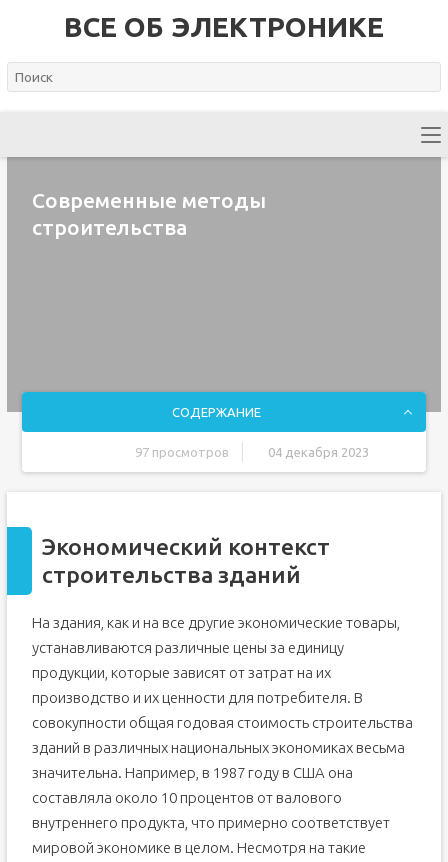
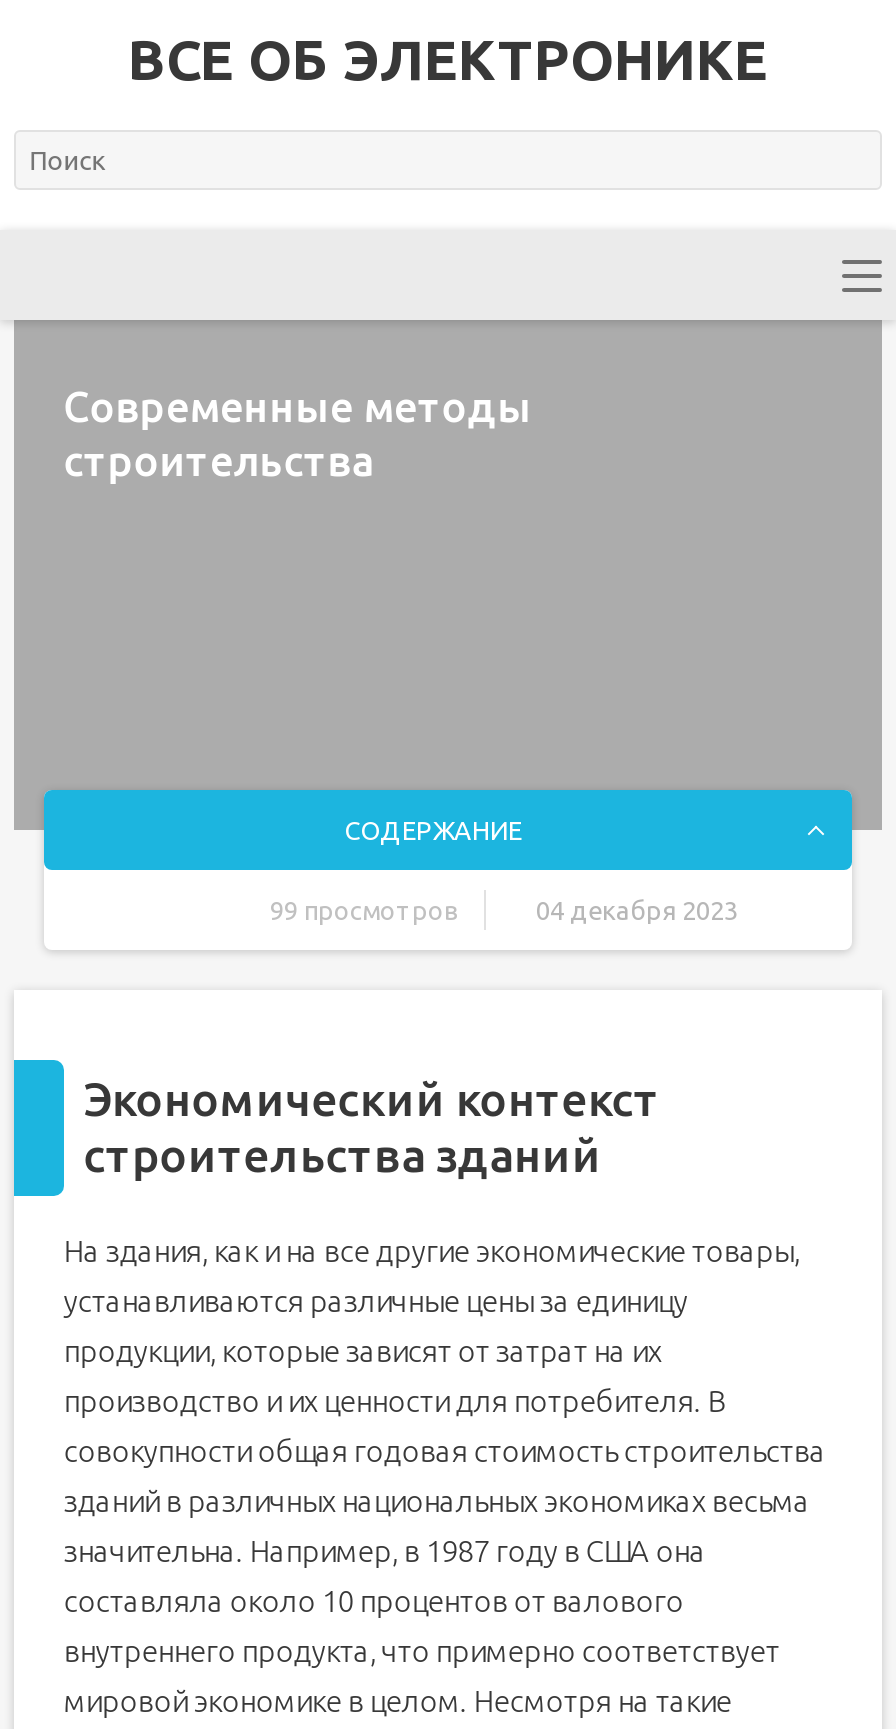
- 97 просмотров
+ 99 просмотров
